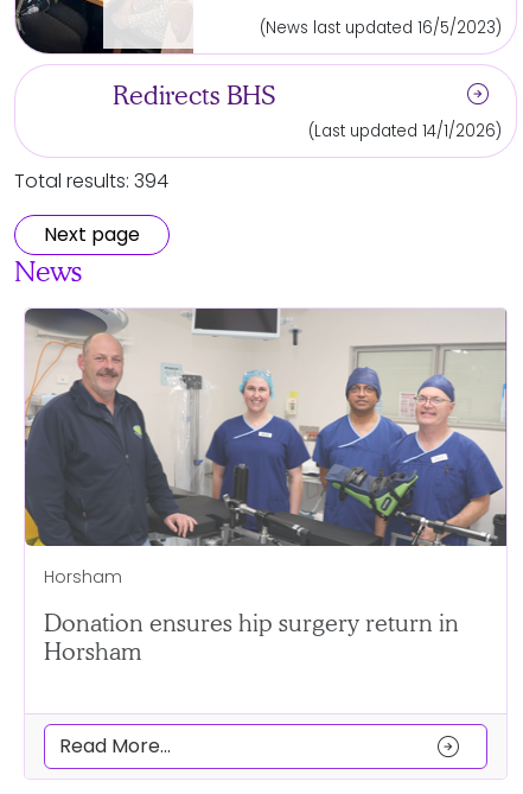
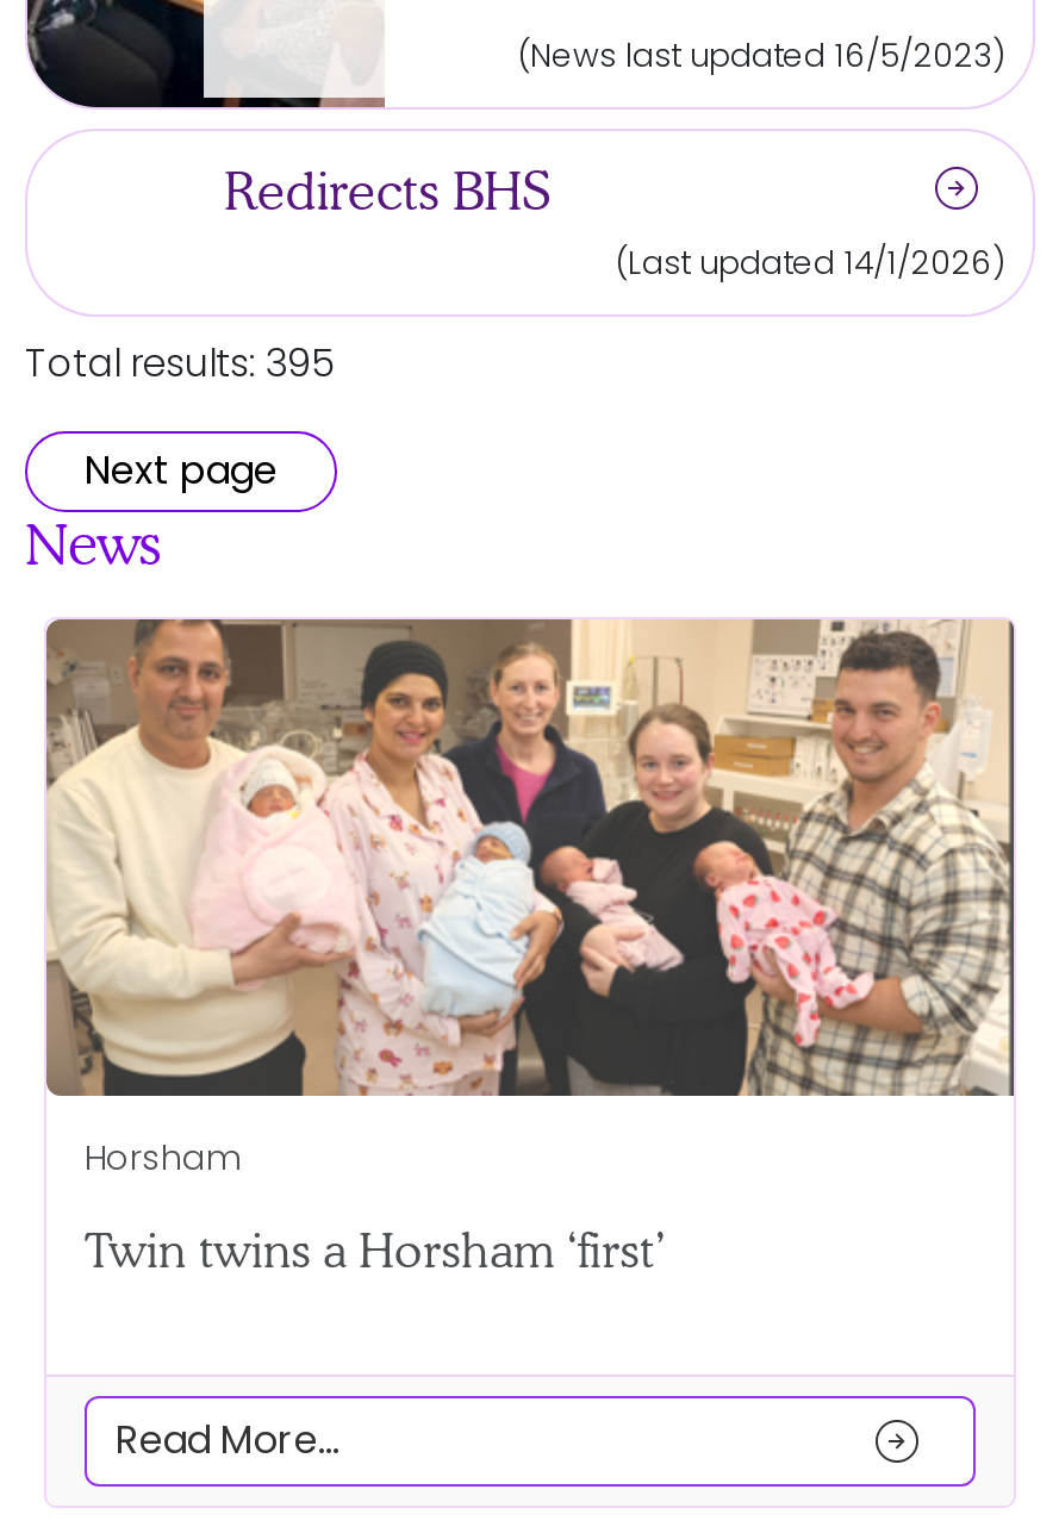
- Total results: 394
+ Total results: 395

- [image]
+ [image]

- Donation ensures hip surgery return in
- Horsham
+ Twin twins a Horsham ‘first’
